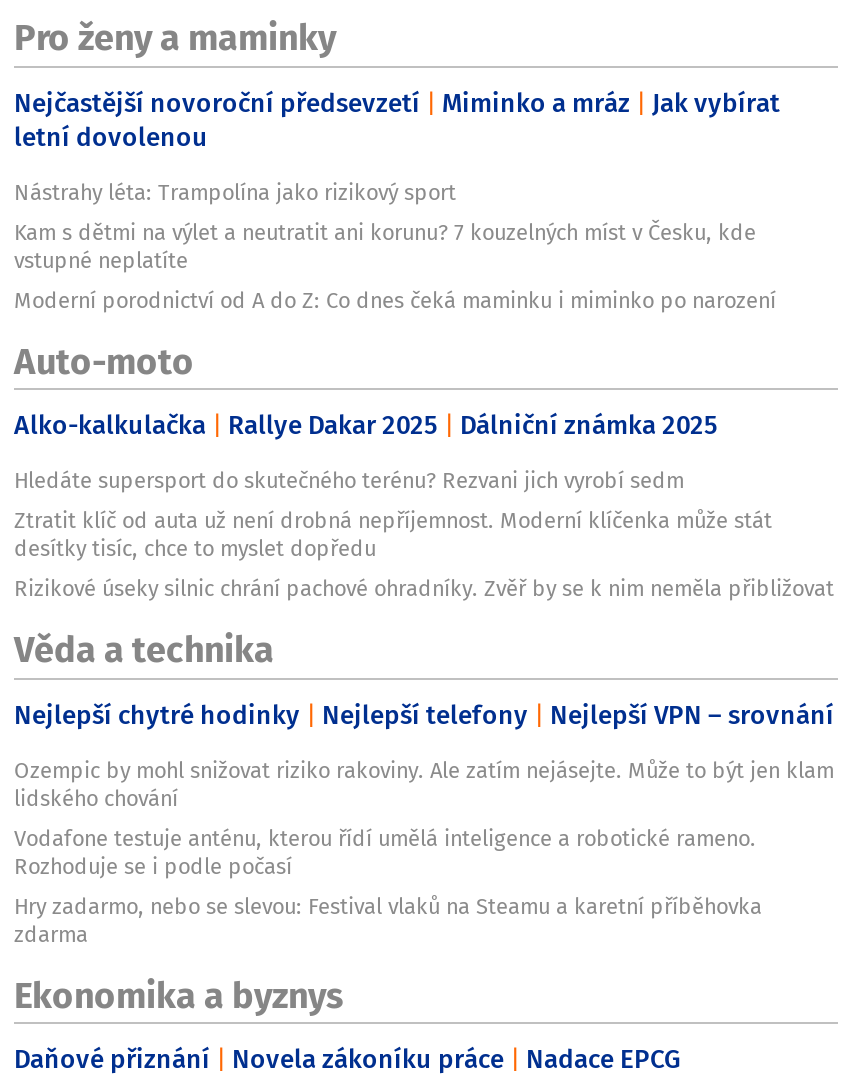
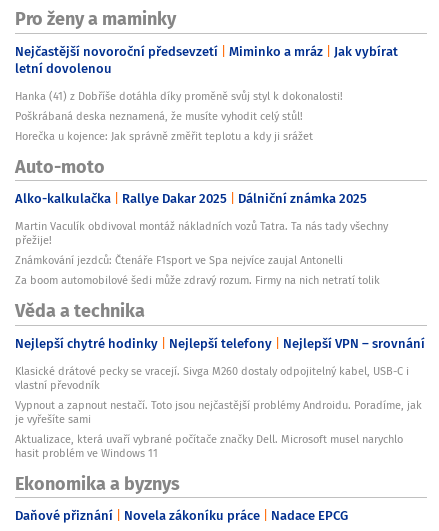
- Nástrahy léta: Trampolína jako rizikový sport
- Kam s dětmi na výlet a neutratit ani korunu? 7 kouzelných míst v Česku, kde
- vstupné neplatíte
- Moderní porodnictví od A do Z: Co dnes čeká maminku i miminko po narození
+ Hanka (41) z Dobříše dotáhla díky proměně svůj styl k dokonalosti!
+ Poškrábaná deska neznamená, že musíte vyhodit celý stůl!
+ Horečka u kojence: Jak správně změřit teplotu a kdy ji srážet

- Hledáte supersport do skutečného terénu? Rezvani jich vyrobí sedm
- Ztratit klíč od auta už není drobná nepříjemnost. Moderní klíčenka může stát
- desítky tisíc, chce to myslet dopředu
- Rizikové úseky silnic chrání pachové ohradníky. Zvěř by se k nim neměla přibližovat
+ Martin Vaculík obdivoval montáž nákladních vozů Tatra. Ta nás tady všechny
+ přežije!
+ Známkování jezdců: Čtenáře F1sport ve Spa nejvíce zaujal Antonelli
+ Za boom automobilové šedi může zdravý rozum. Firmy na nich netratí tolik

- Ozempic by mohl snižovat riziko rakoviny. Ale zatím nejásejte. Může to být jen klam
- lidského chování
- Vodafone testuje anténu, kterou řídí umělá inteligence a robotické rameno.
- Rozhoduje se i podle počasí
- Hry zadarmo, nebo se slevou: Festival vlaků na Steamu a karetní příběhovka
- zdarma
+ Klasické drátové pecky se vracejí. Sivga M260 dostaly odpojitelný kabel, USB-C i
+ vlastní převodník
+ Vypnout a zapnout nestačí. Toto jsou nejčastější problémy Androidu. Poradíme, jak
+ je vyřešíte sami
+ Aktualizace, která uvaří vybrané počítače značky Dell. Microsoft musel narychlo
+ hasit problém ve Windows 11
